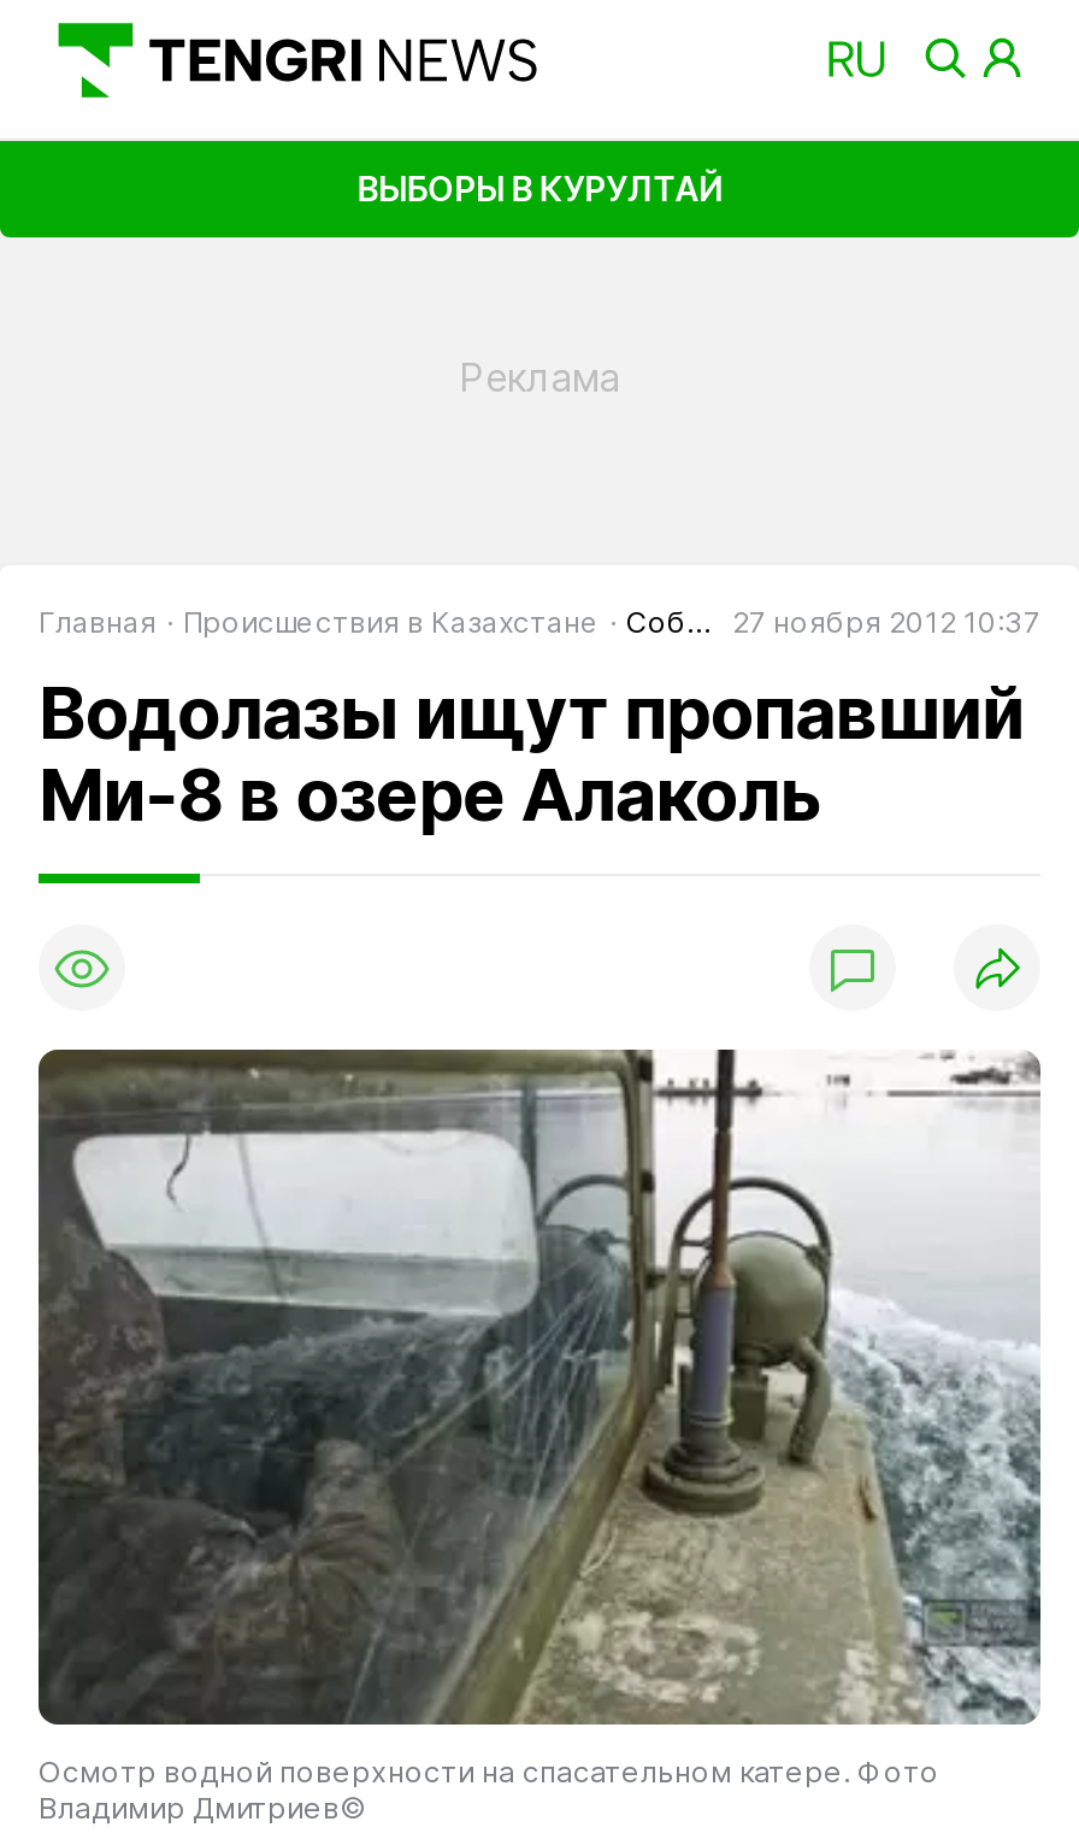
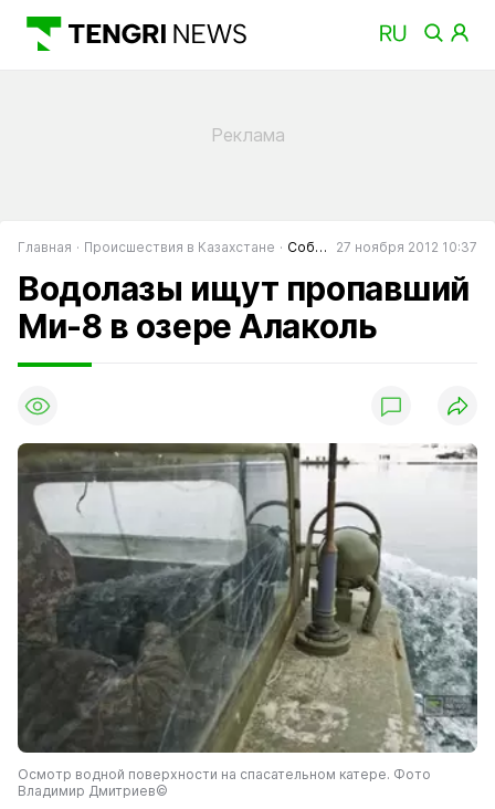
- ВЫБОРЫ В КУРУЛТАЙ
